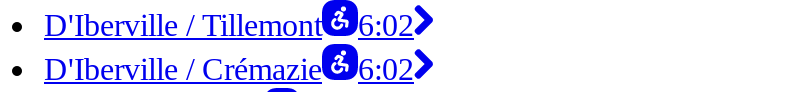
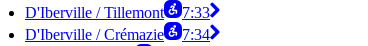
- D'Iberville / Tillemont 6:02
+ D'Iberville / Tillemont 7:33

- D'Iberville / Crémazie 6:02
+ D'Iberville / Crémazie 7:34
